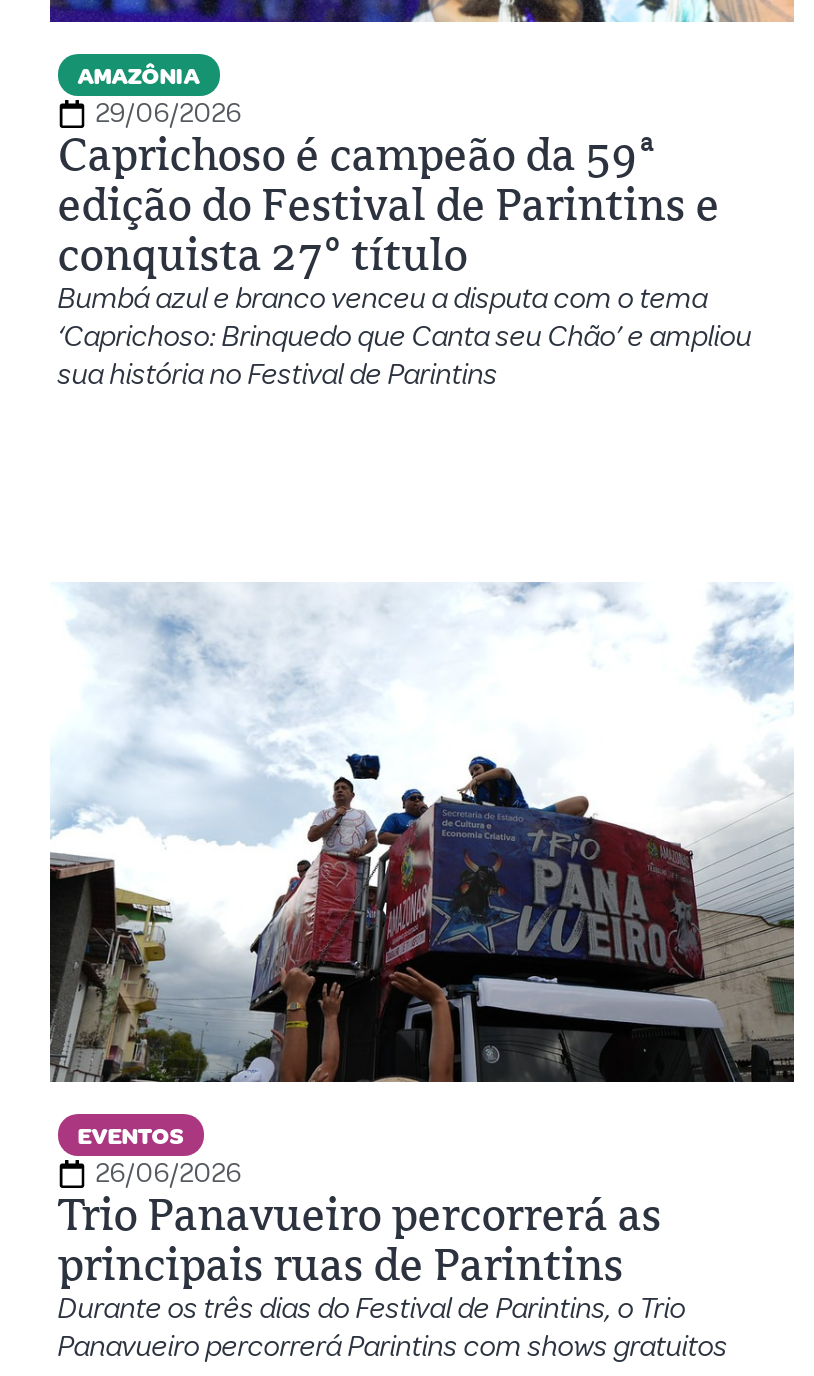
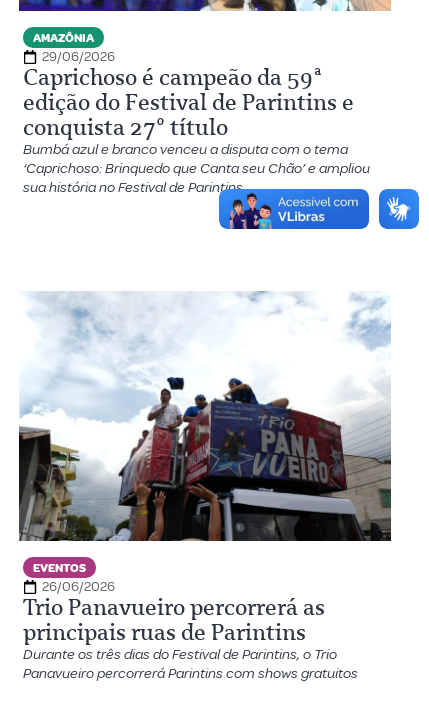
+ [image]

+ [image]
